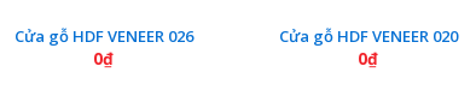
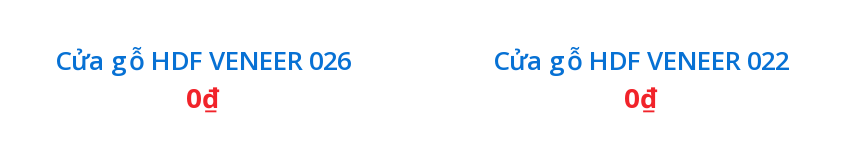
- Cửa gỗ HDF VENEER 020
+ Cửa gỗ HDF VENEER 022
